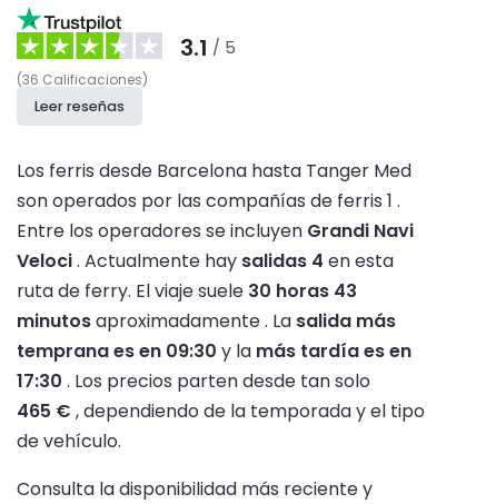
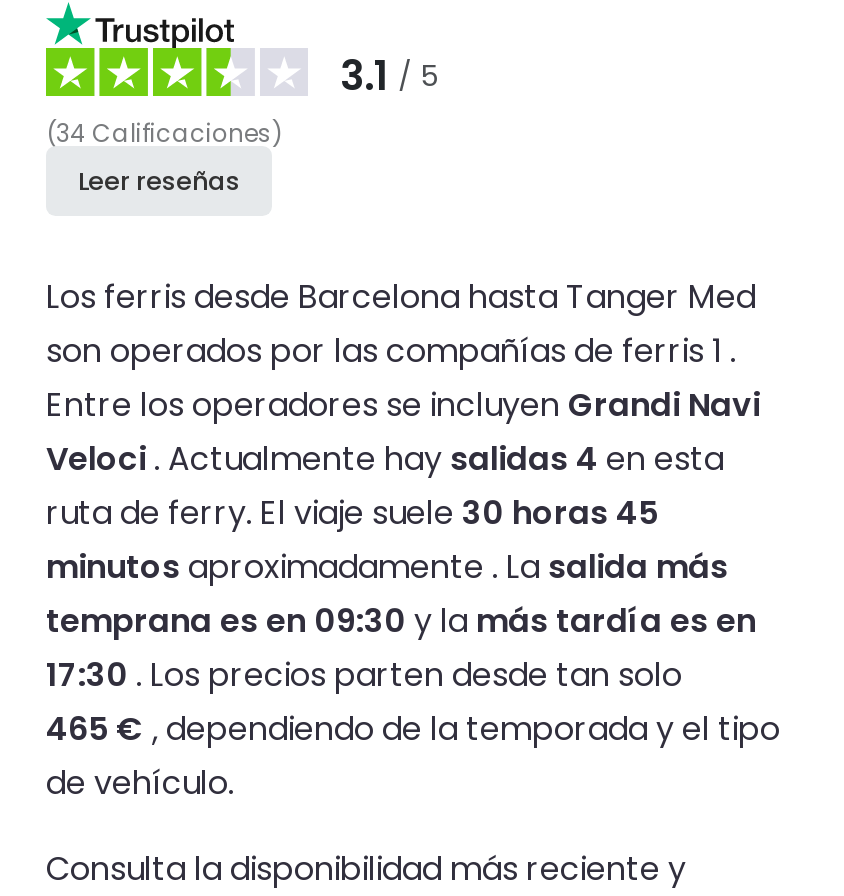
- (36 Calificaciones)
+ (34 Calificaciones)

- ruta de ferry. El viaje suele 30 horas 43
+ ruta de ferry. El viaje suele 30 horas 45
